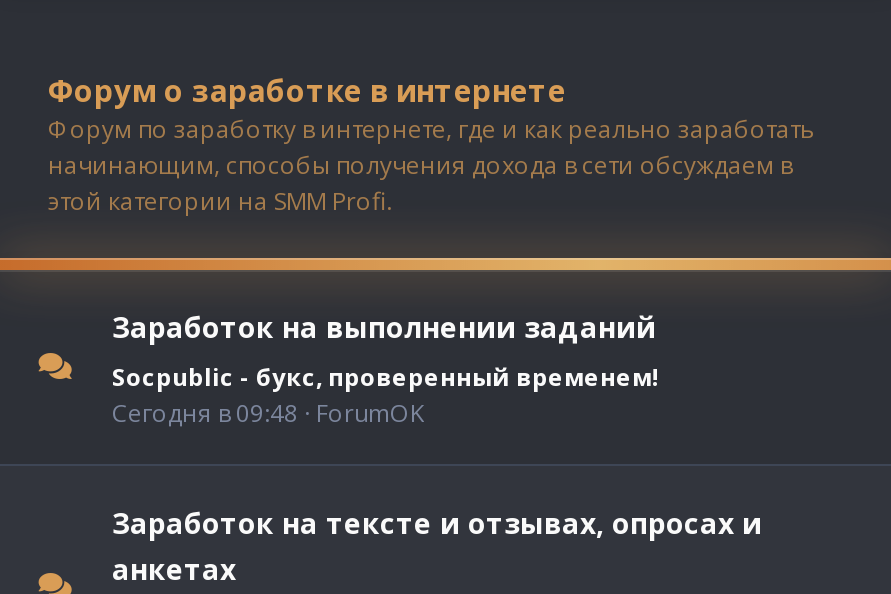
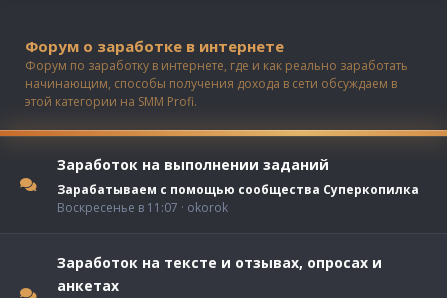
- Socpublic - букс, проверенный временем!
- Сегодня в 09:48 ForumOK
+ Зарабатываем с помощью сообщества Суперкопилка
+ Воскресенье в 11:07 okorok
